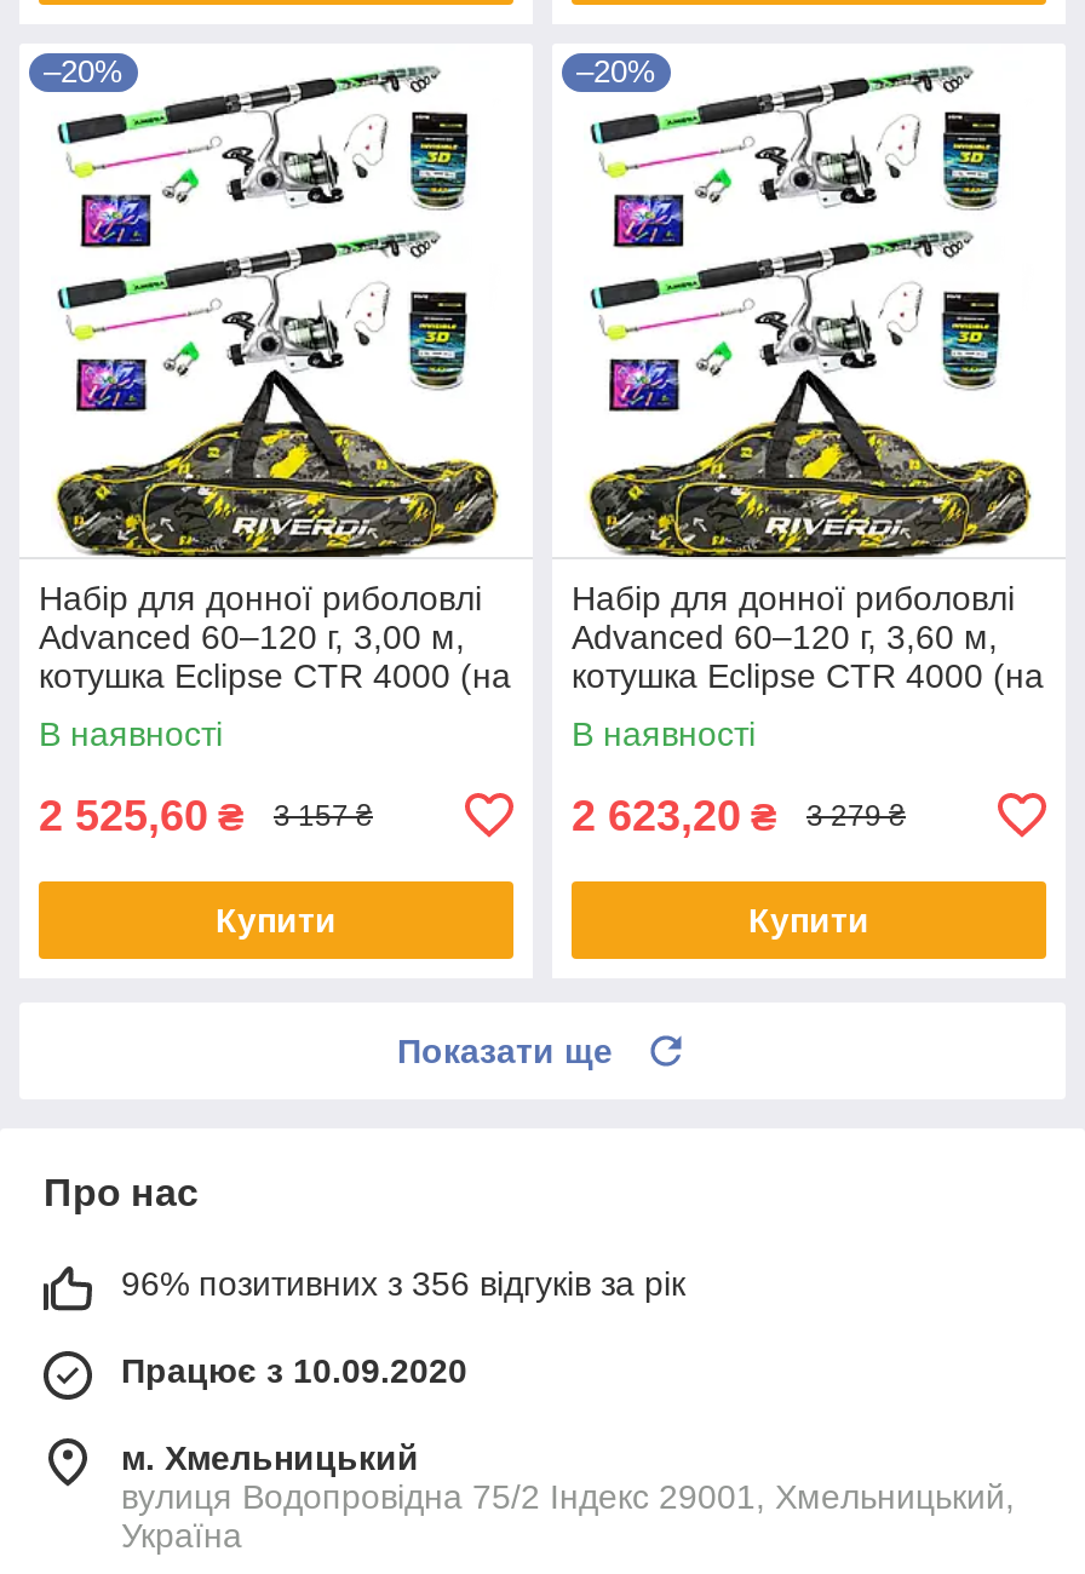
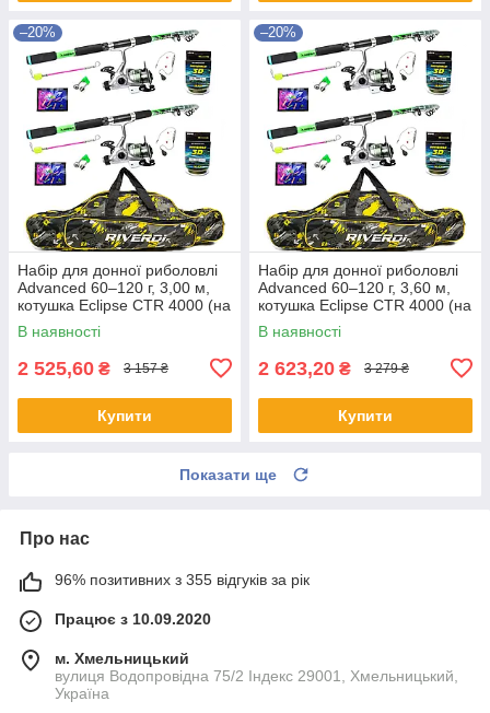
- 96% позитивних з 356 відгуків за рік
+ 96% позитивних з 355 відгуків за рік
